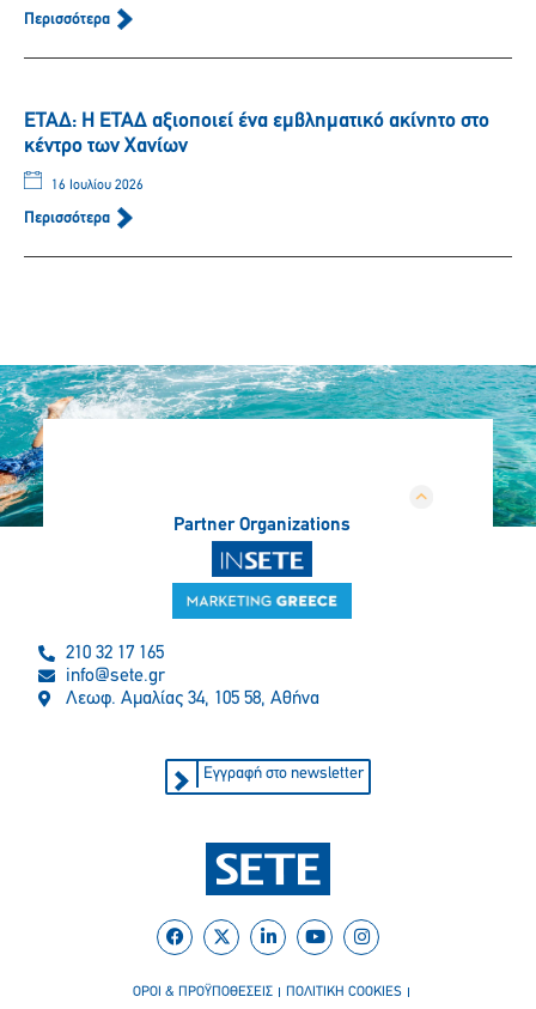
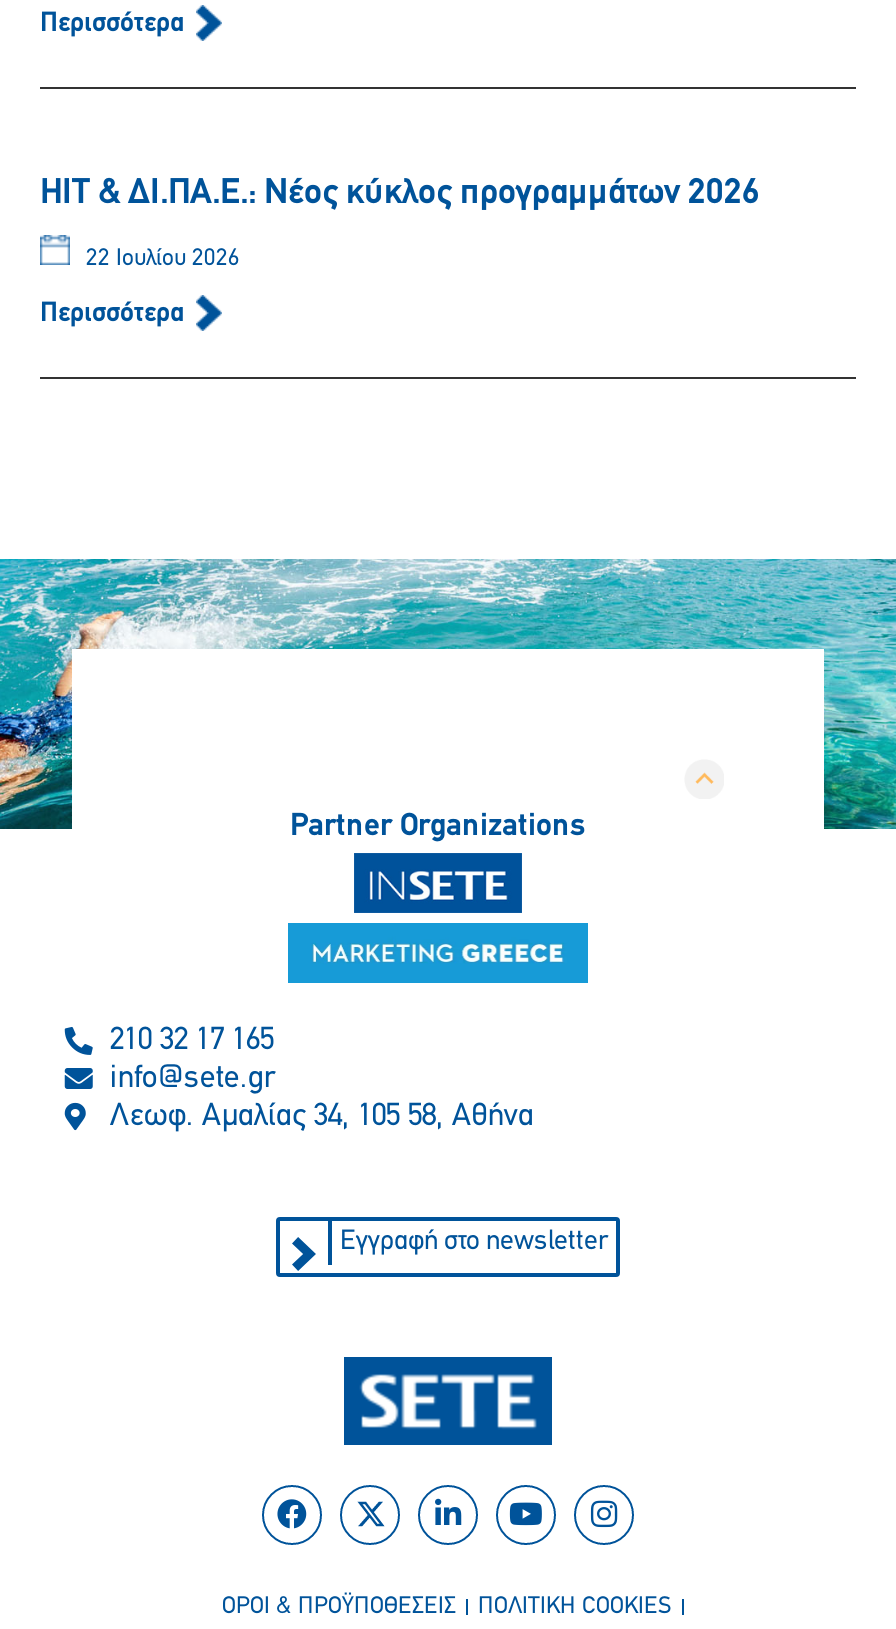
- ΕΤΑΔ: Η ΕΤΑΔ αξιοποιεί ένα εμβληματικό ακίνητο στο
- κέντρο των Χανίων
+ HIT & ΔΙ.ΠΑ.Ε.: Νέος κύκλος προγραμμάτων 2026

- 16 Ιουλίου 2026
+ 22 Ιουλίου 2026
